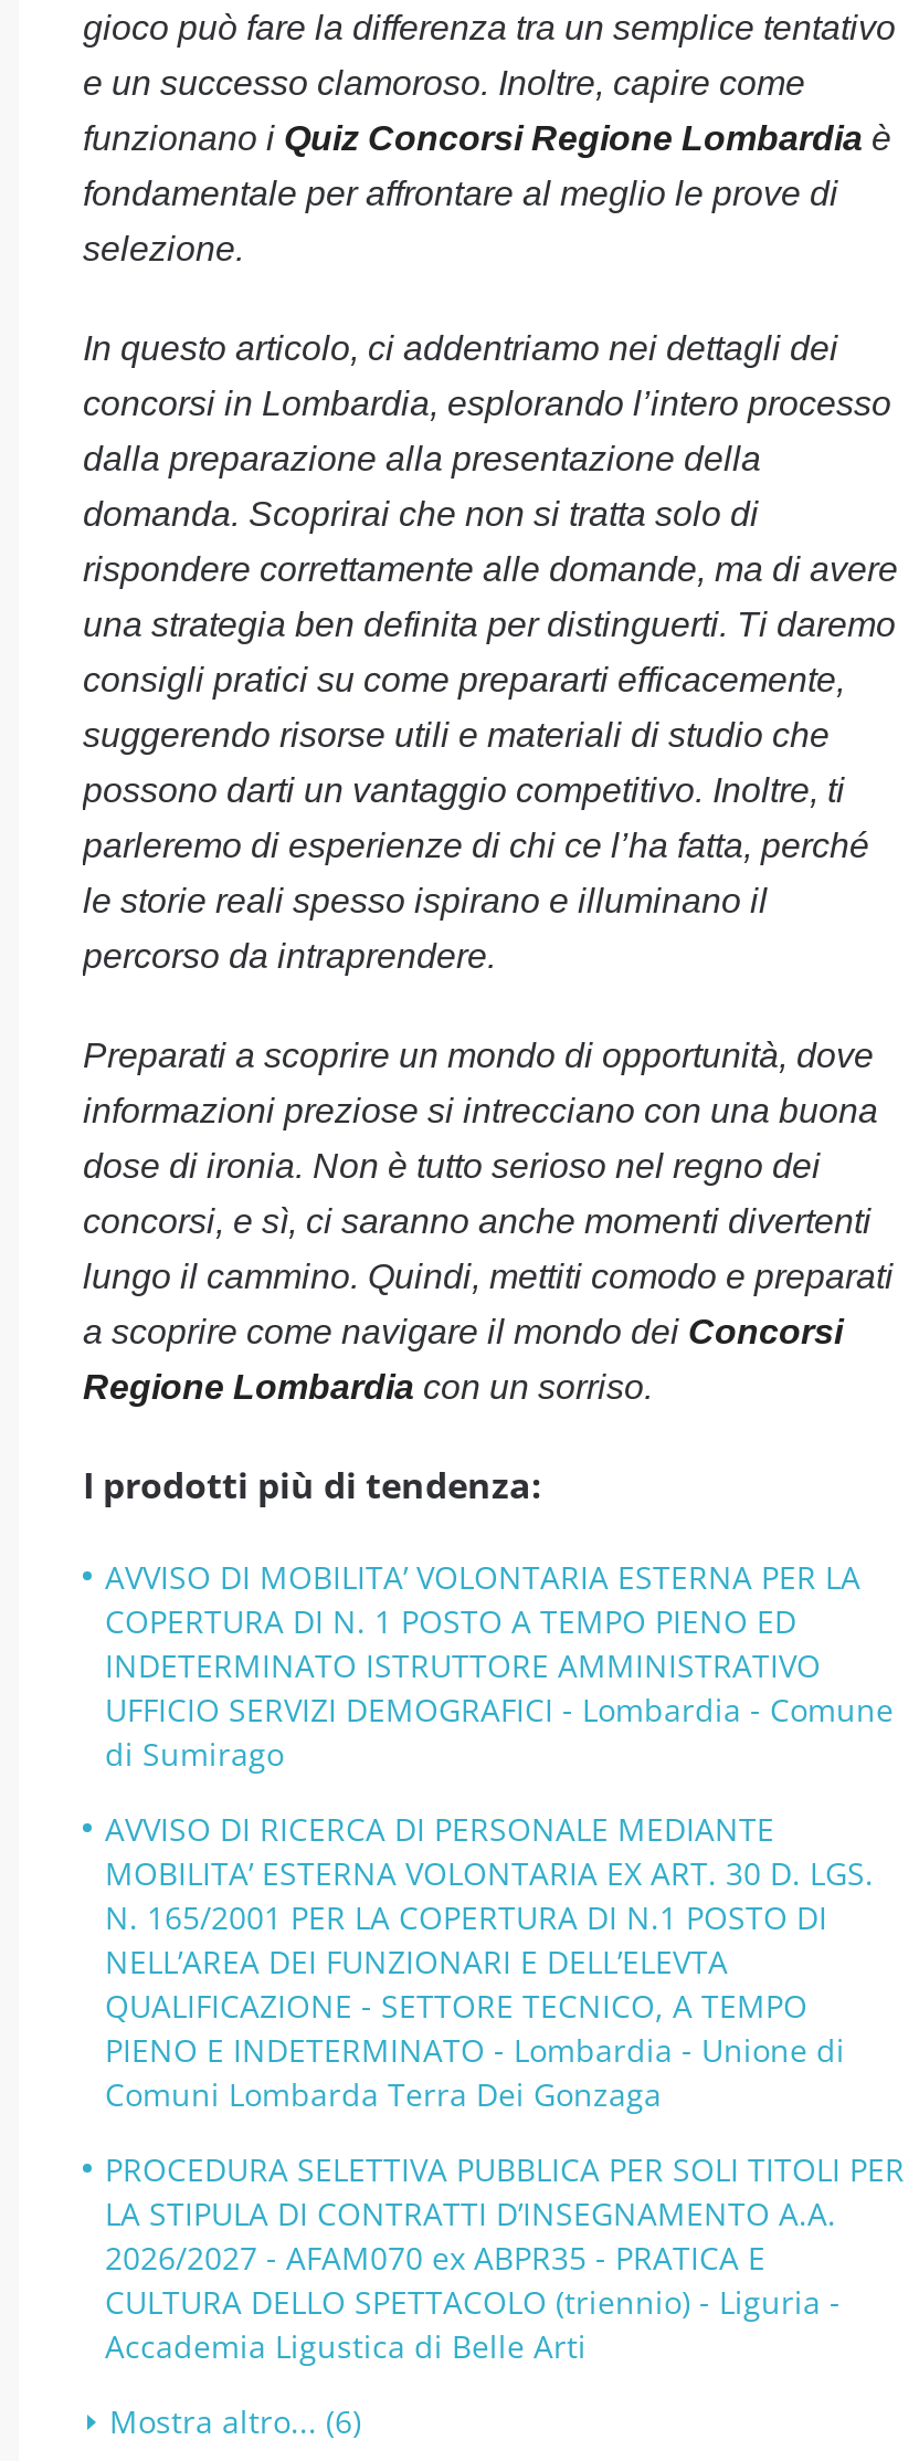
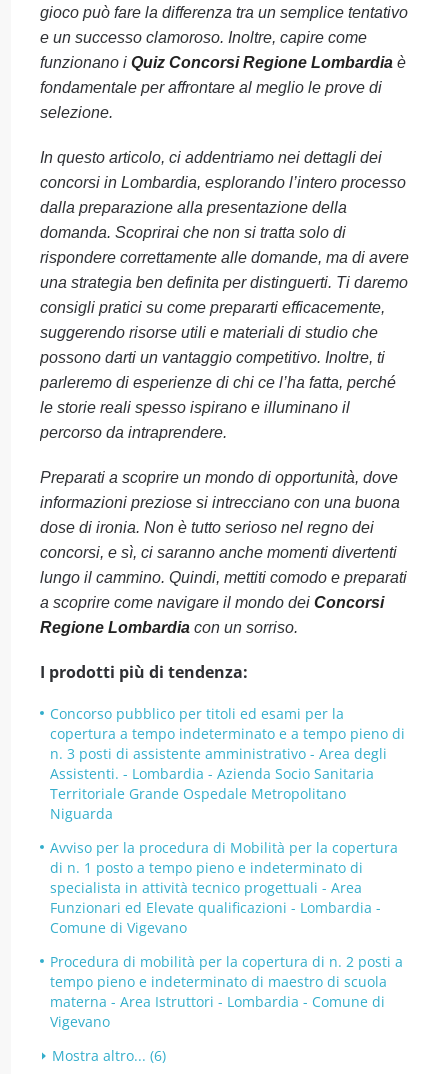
- AVVISO DI MOBILITA’ VOLONTARIA ESTERNA PER LA
- COPERTURA DI N. 1 POSTO A TEMPO PIENO ED
- INDETERMINATO ISTRUTTORE AMMINISTRATIVO
- UFFICIO SERVIZI DEMOGRAFICI - Lombardia - Comune
- di Sumirago
+ Concorso pubblico per titoli ed esami per la
+ copertura a tempo indeterminato e a tempo pieno di
+ n. 3 posti di assistente amministrativo - Area degli
+ Assistenti. - Lombardia - Azienda Socio Sanitaria
+ Territoriale Grande Ospedale Metropolitano
+ Niguarda

- AVVISO DI RICERCA DI PERSONALE MEDIANTE
- MOBILITA’ ESTERNA VOLONTARIA EX ART. 30 D. LGS.
- N. 165/2001 PER LA COPERTURA DI N.1 POSTO DI
- NELL’AREA DEI FUNZIONARI E DELL’ELEVTA
- QUALIFICAZIONE - SETTORE TECNICO, A TEMPO
- PIENO E INDETERMINATO - Lombardia - Unione di
- Comuni Lombarda Terra Dei Gonzaga
+ Avviso per la procedura di Mobilità per la copertura
+ di n. 1 posto a tempo pieno e indeterminato di
+ specialista in attività tecnico progettuali - Area
+ Funzionari ed Elevate qualificazioni - Lombardia -
+ Comune di Vigevano

- PROCEDURA SELETTIVA PUBBLICA PER SOLI TITOLI PER
- LA STIPULA DI CONTRATTI D’INSEGNAMENTO A.A.
- 2026/2027 - AFAM070 ex ABPR35 - PRATICA E
- CULTURA DELLO SPETTACOLO (triennio) - Liguria -
- Accademia Ligustica di Belle Arti
+ Procedura di mobilità per la copertura di n. 2 posti a
+ tempo pieno e indeterminato di maestro di scuola
+ materna - Area Istruttori - Lombardia - Comune di
+ Vigevano
